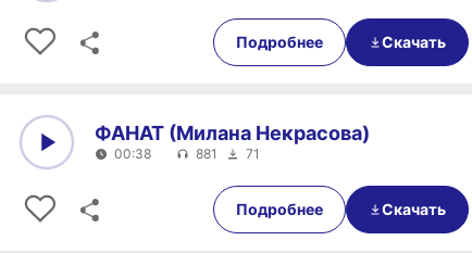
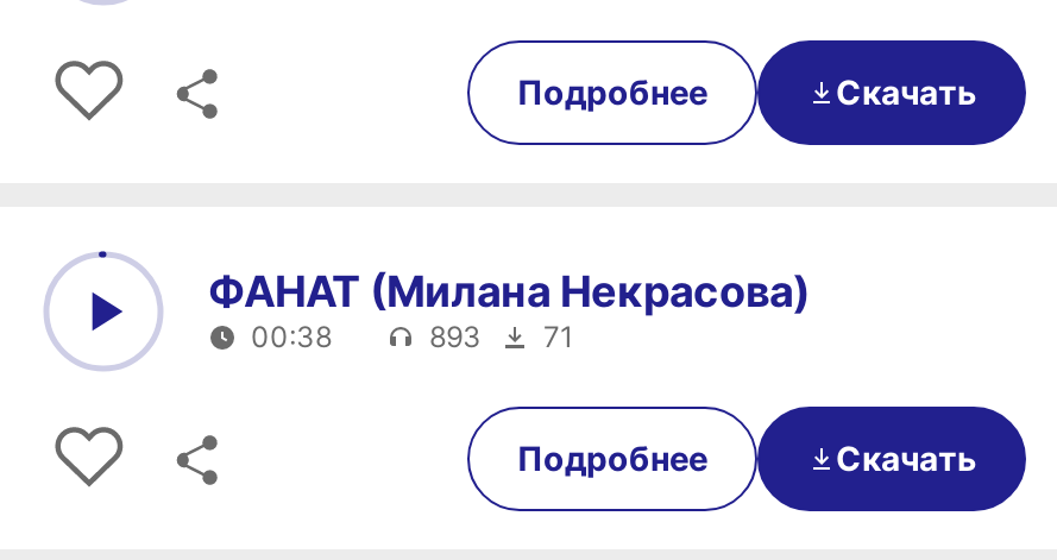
- 881 71
+ 893 71
